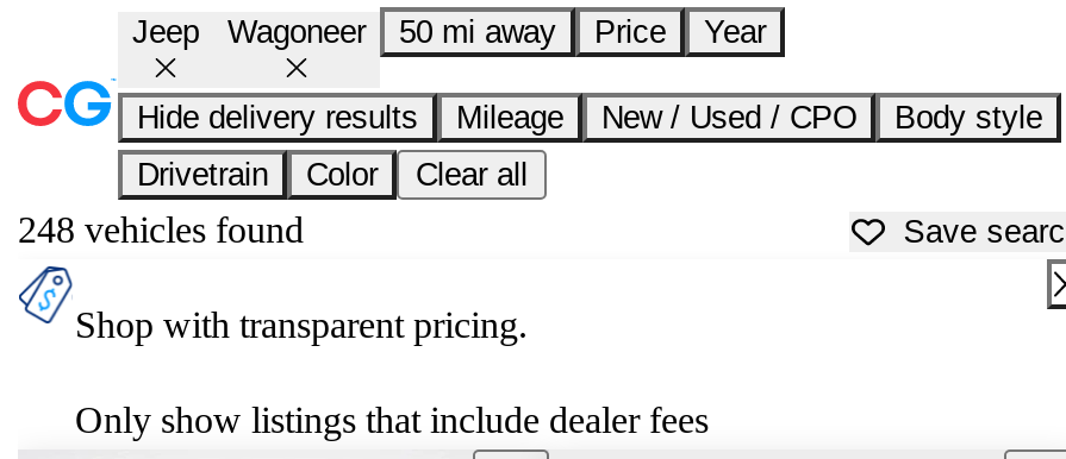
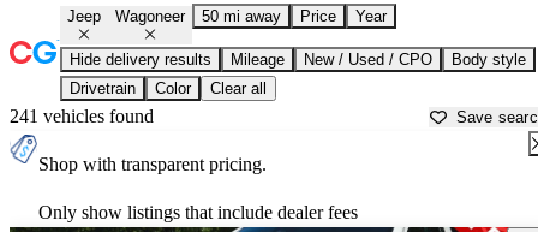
- 248 vehicles found
+ 241 vehicles found
